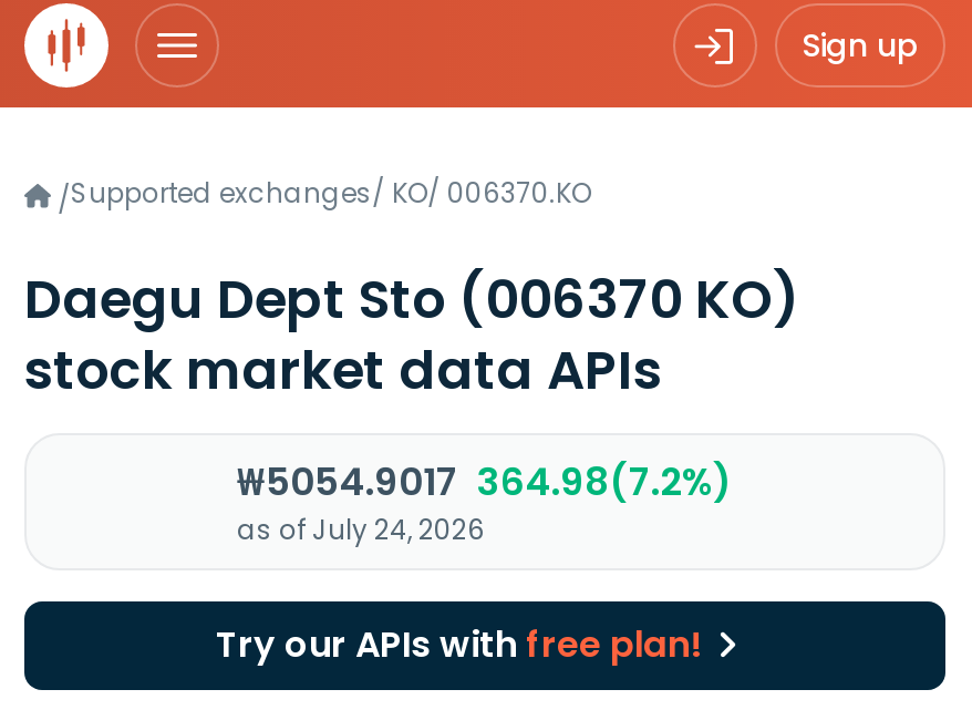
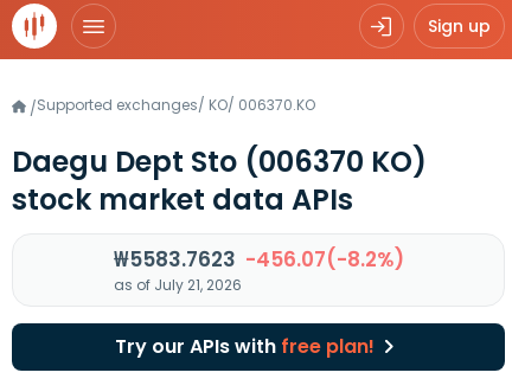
- ₩5054.9017 364.98(7.2%)
+ ₩5583.7623 -456.07(-8.2%)

- as of July 24, 2026
+ as of July 21, 2026
